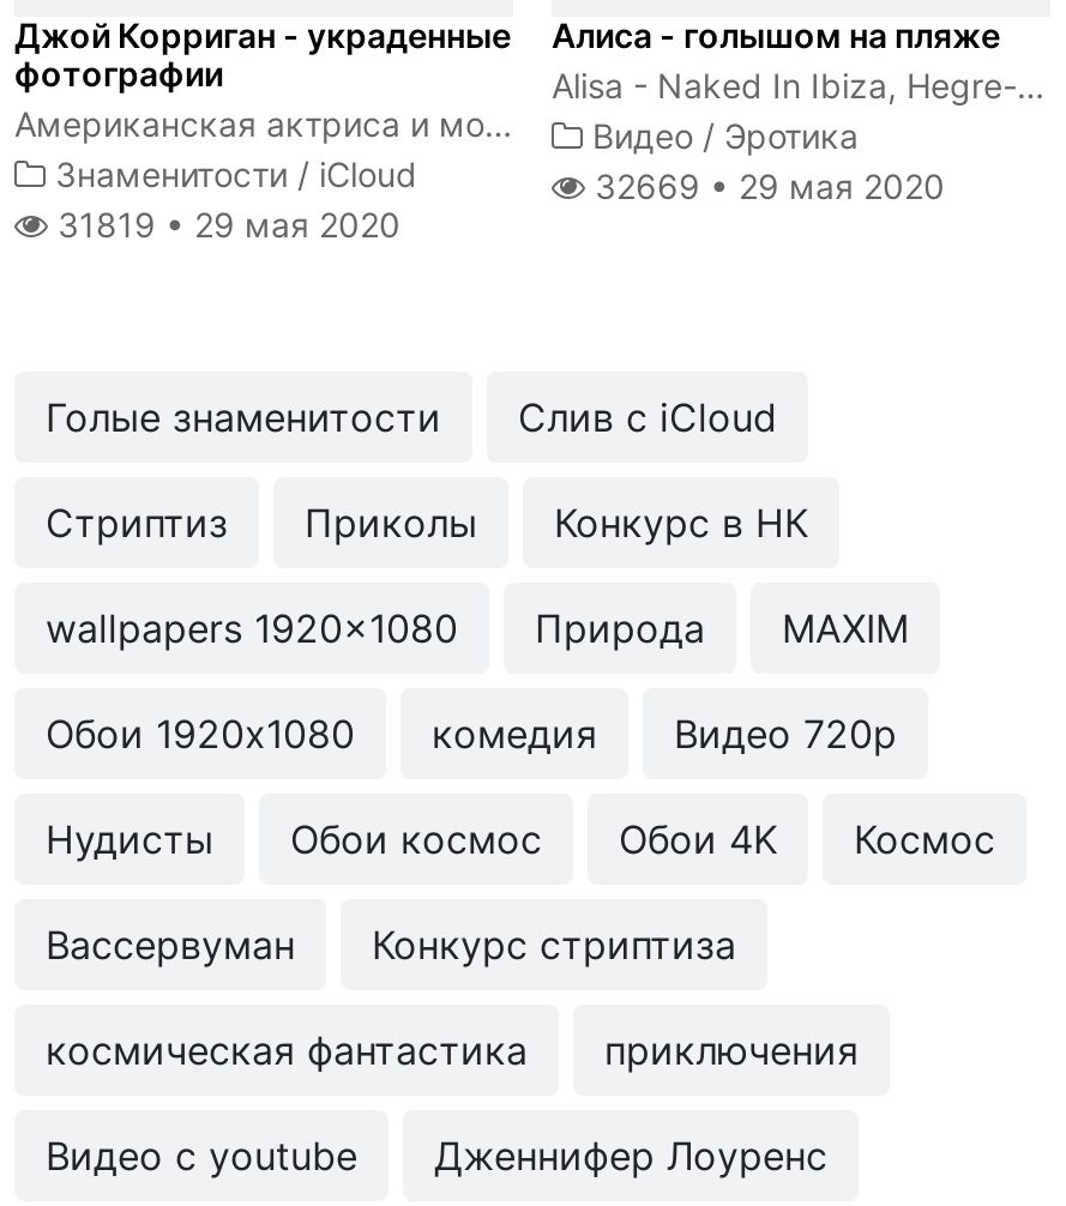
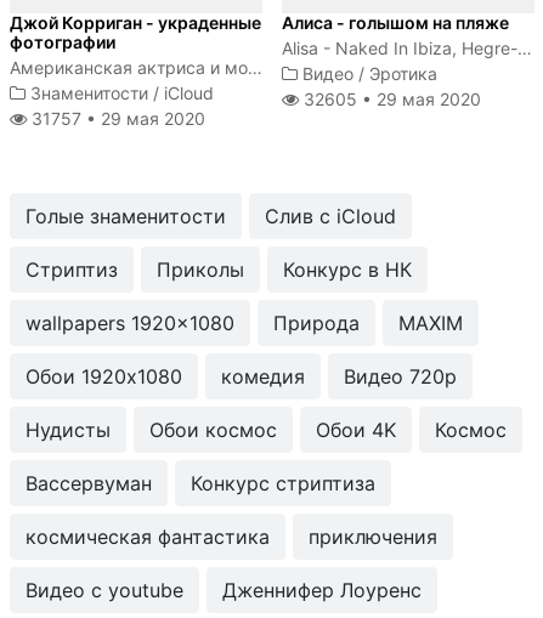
- 32669 • 29 мая 2020
+ 32605 • 29 мая 2020

- 31819 • 29 мая 2020
+ 31757 • 29 мая 2020
